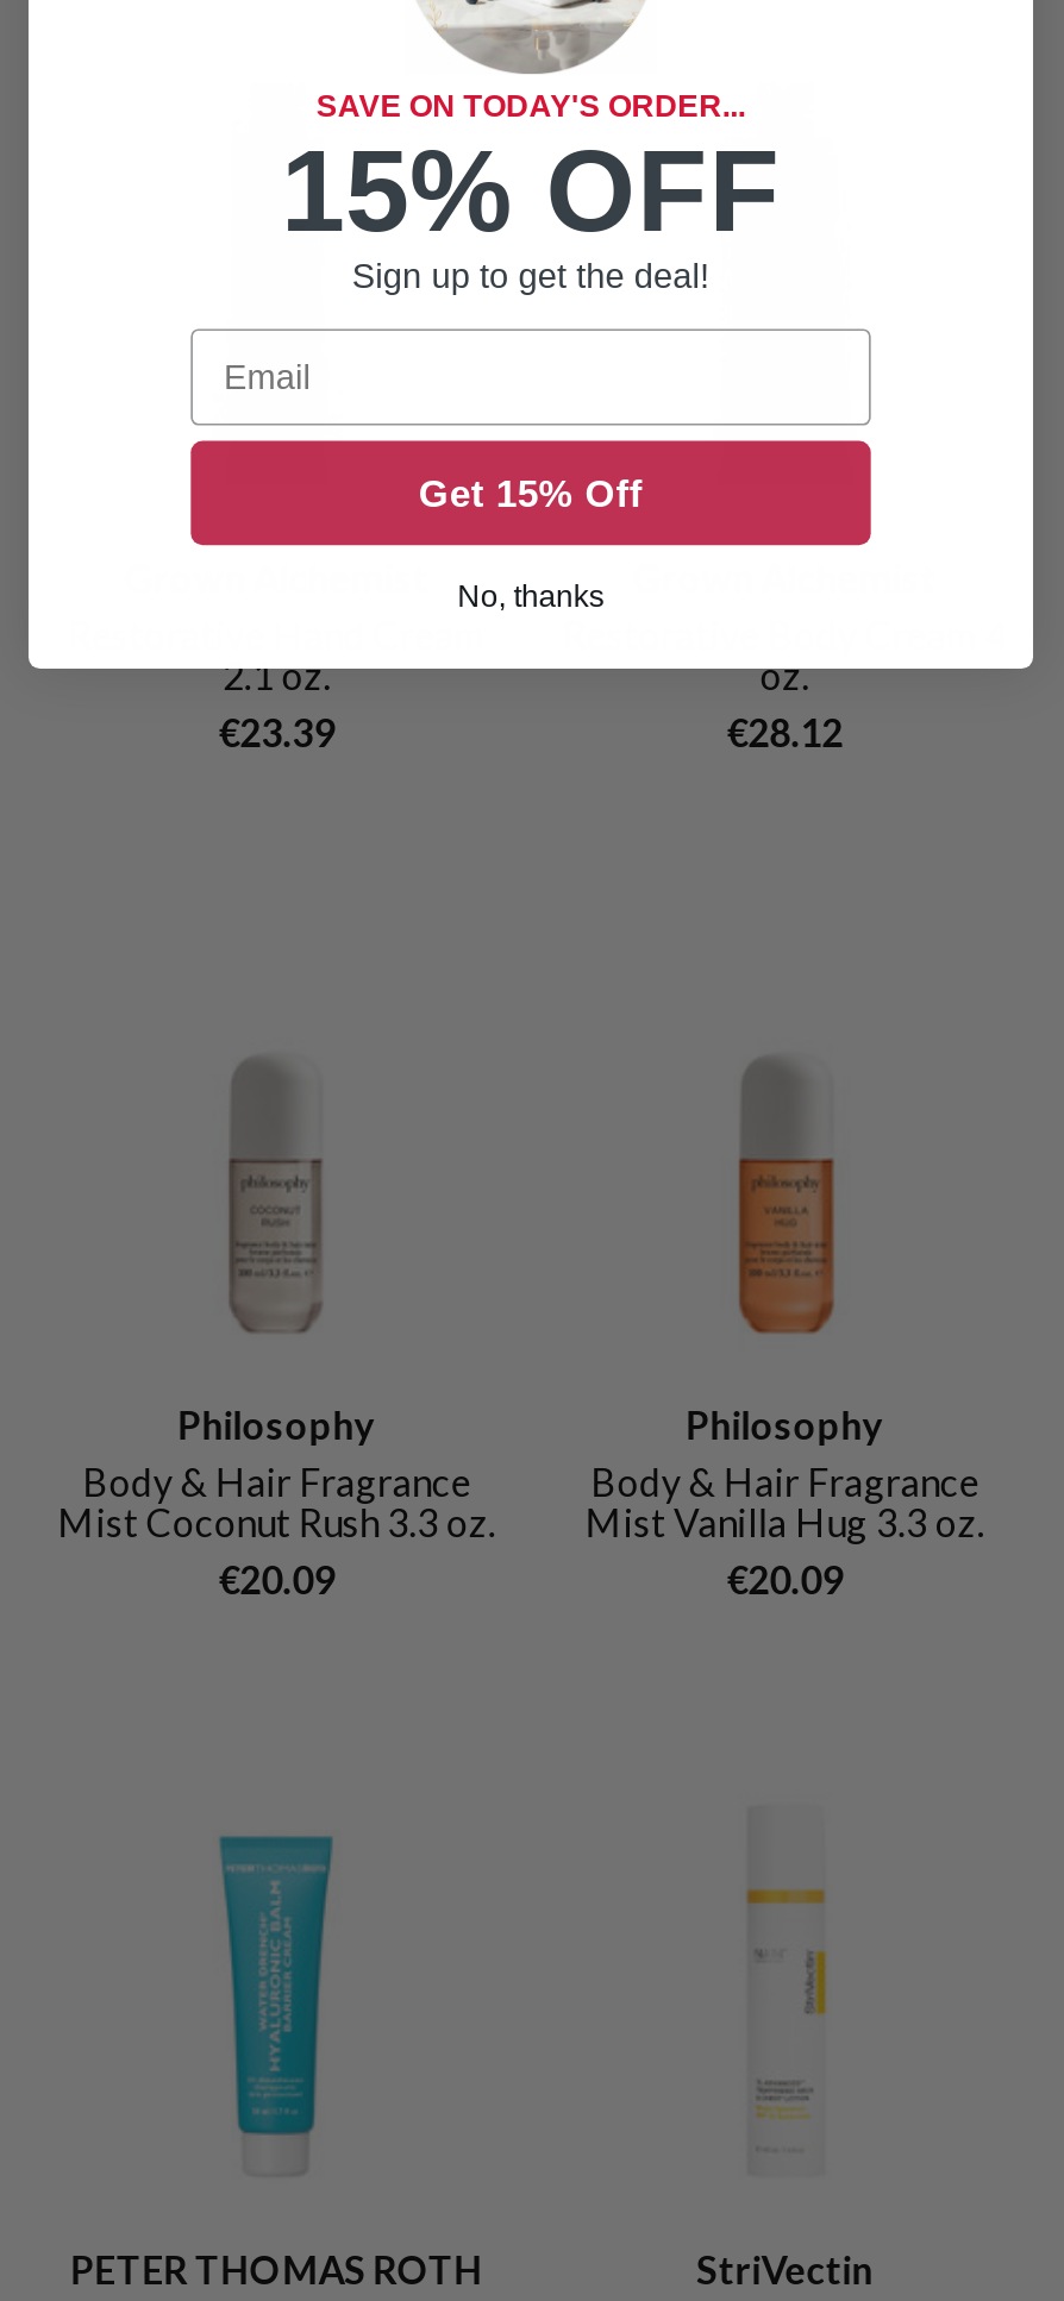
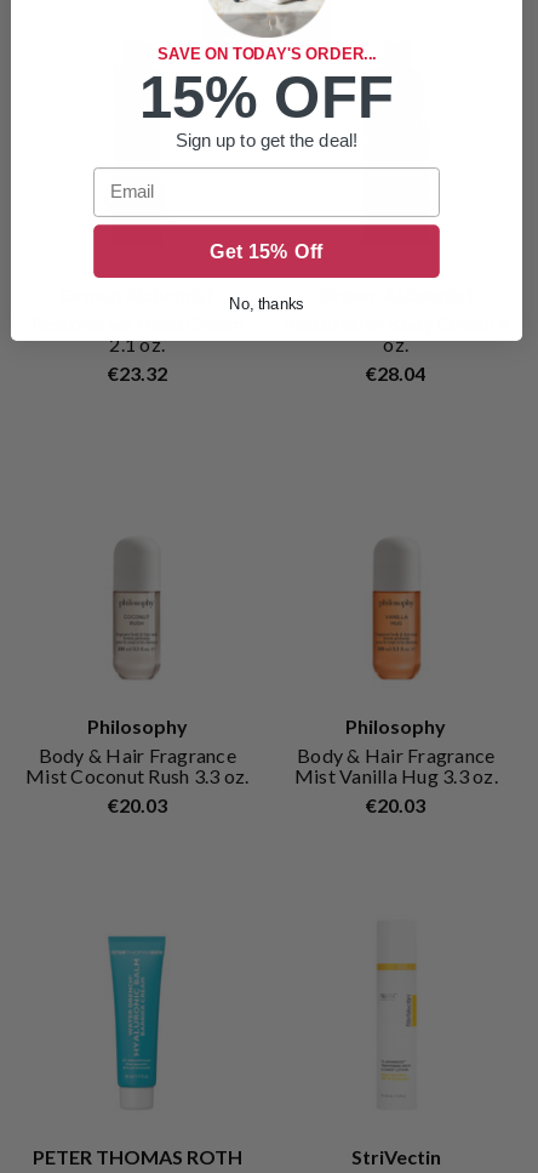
- €23.39
+ €23.32

- €28.12
+ €28.04

- €20.09
+ €20.03

- €20.09
+ €20.03
